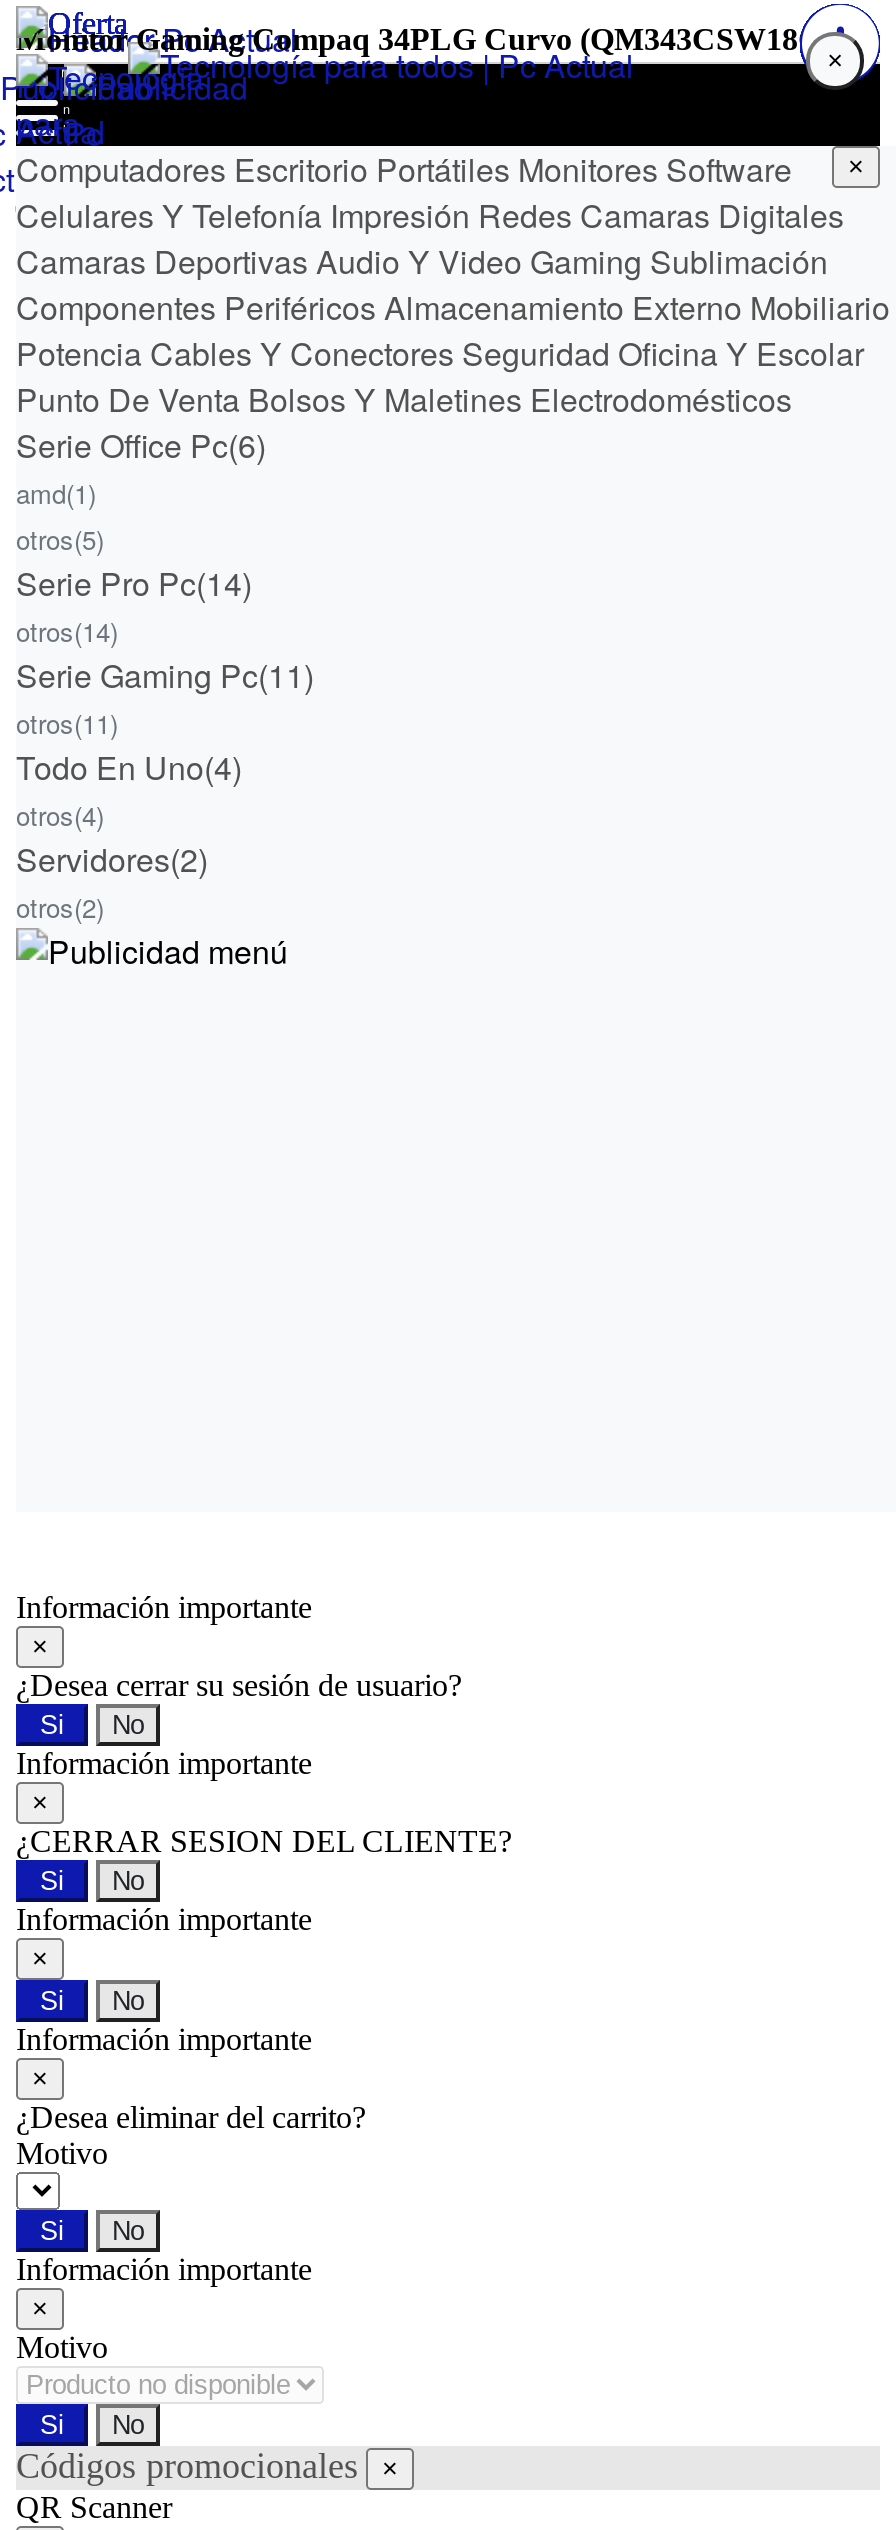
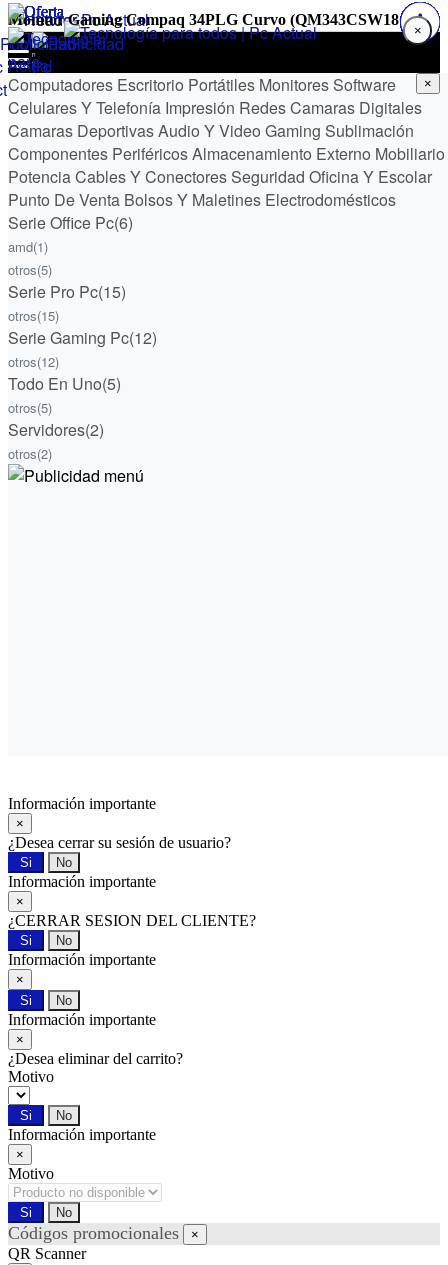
- Serie Pro Pc(14)
+ Serie Pro Pc(15)

- otros(14)
+ otros(15)

- Serie Gaming Pc(11)
+ Serie Gaming Pc(12)

- otros(11)
+ otros(12)

- Todo En Uno(4)
+ Todo En Uno(5)

- otros(4)
+ otros(5)
